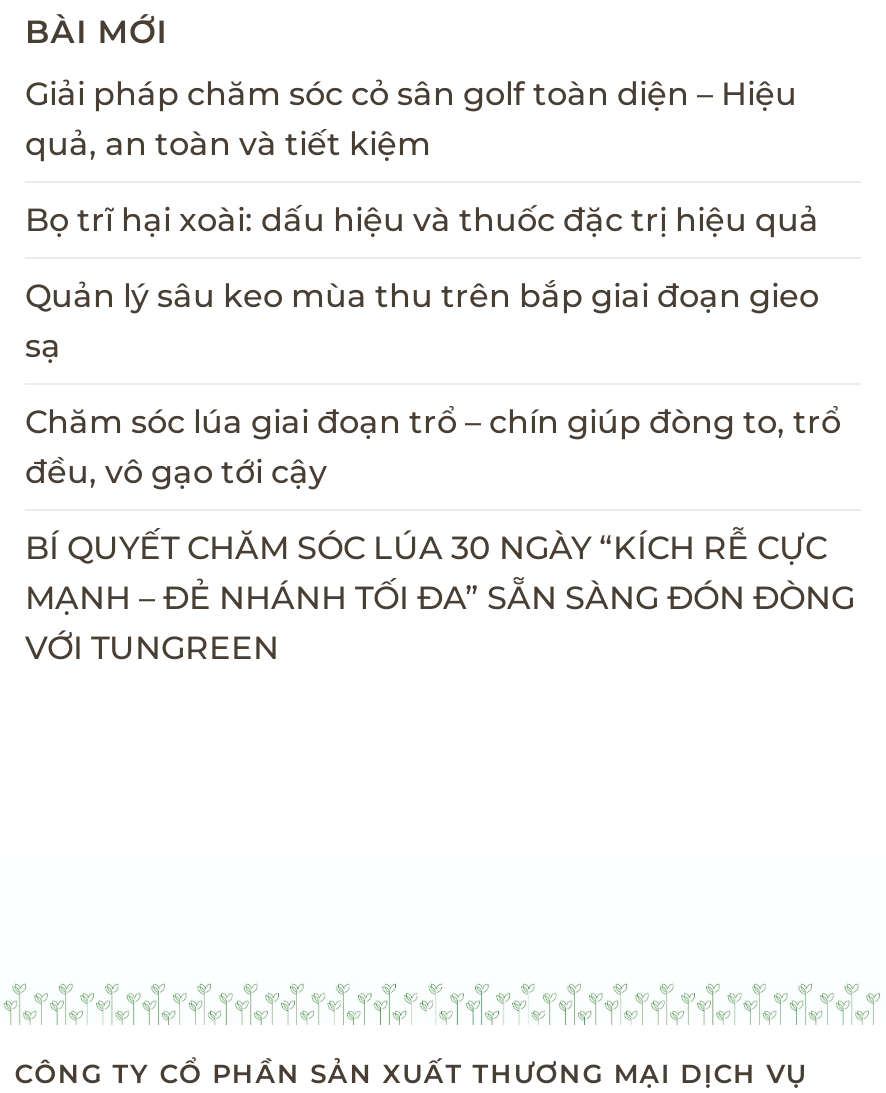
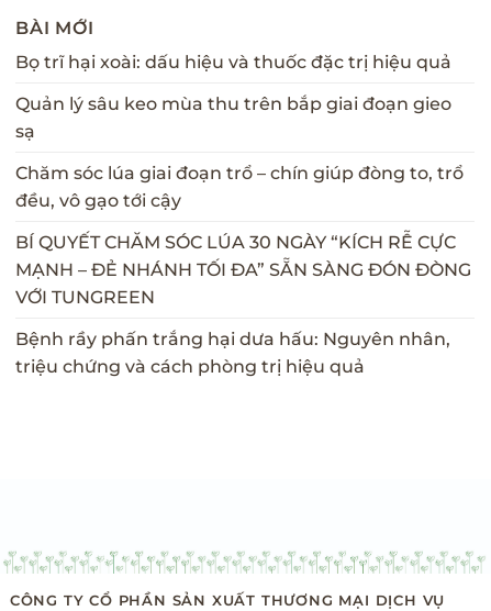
- Giải pháp chăm sóc cỏ sân golf toàn diện – Hiệu
- quả, an toàn và tiết kiệm

moved up: Bọ trĩ hại xoài: dấu hiệu và thuốc đặc trị hiệu quả | Quản lý sâu keo mùa thu trên bắp giai đoạn gieo | sạ | Chăm sóc lúa giai đoạn trổ – chín giúp đòng to, trổ | đều, vô gạo tới cậy | BÍ QUYẾT CHĂM SÓC LÚA 30 NGÀY “KÍCH RỄ CỰC | MẠNH – ĐẺ NHÁNH TỐI ĐA” SẴN SÀNG ĐÓN ĐÒNG | VỚI TUNGREEN

+ Bệnh rầy phấn trắng hại dưa hấu: Nguyên nhân,
+ triệu chứng và cách phòng trị hiệu quả
